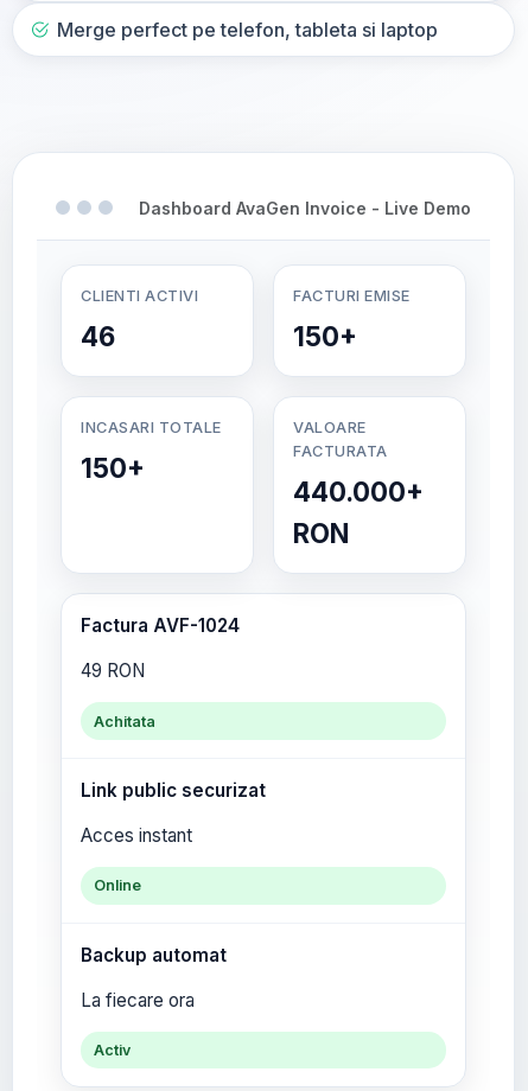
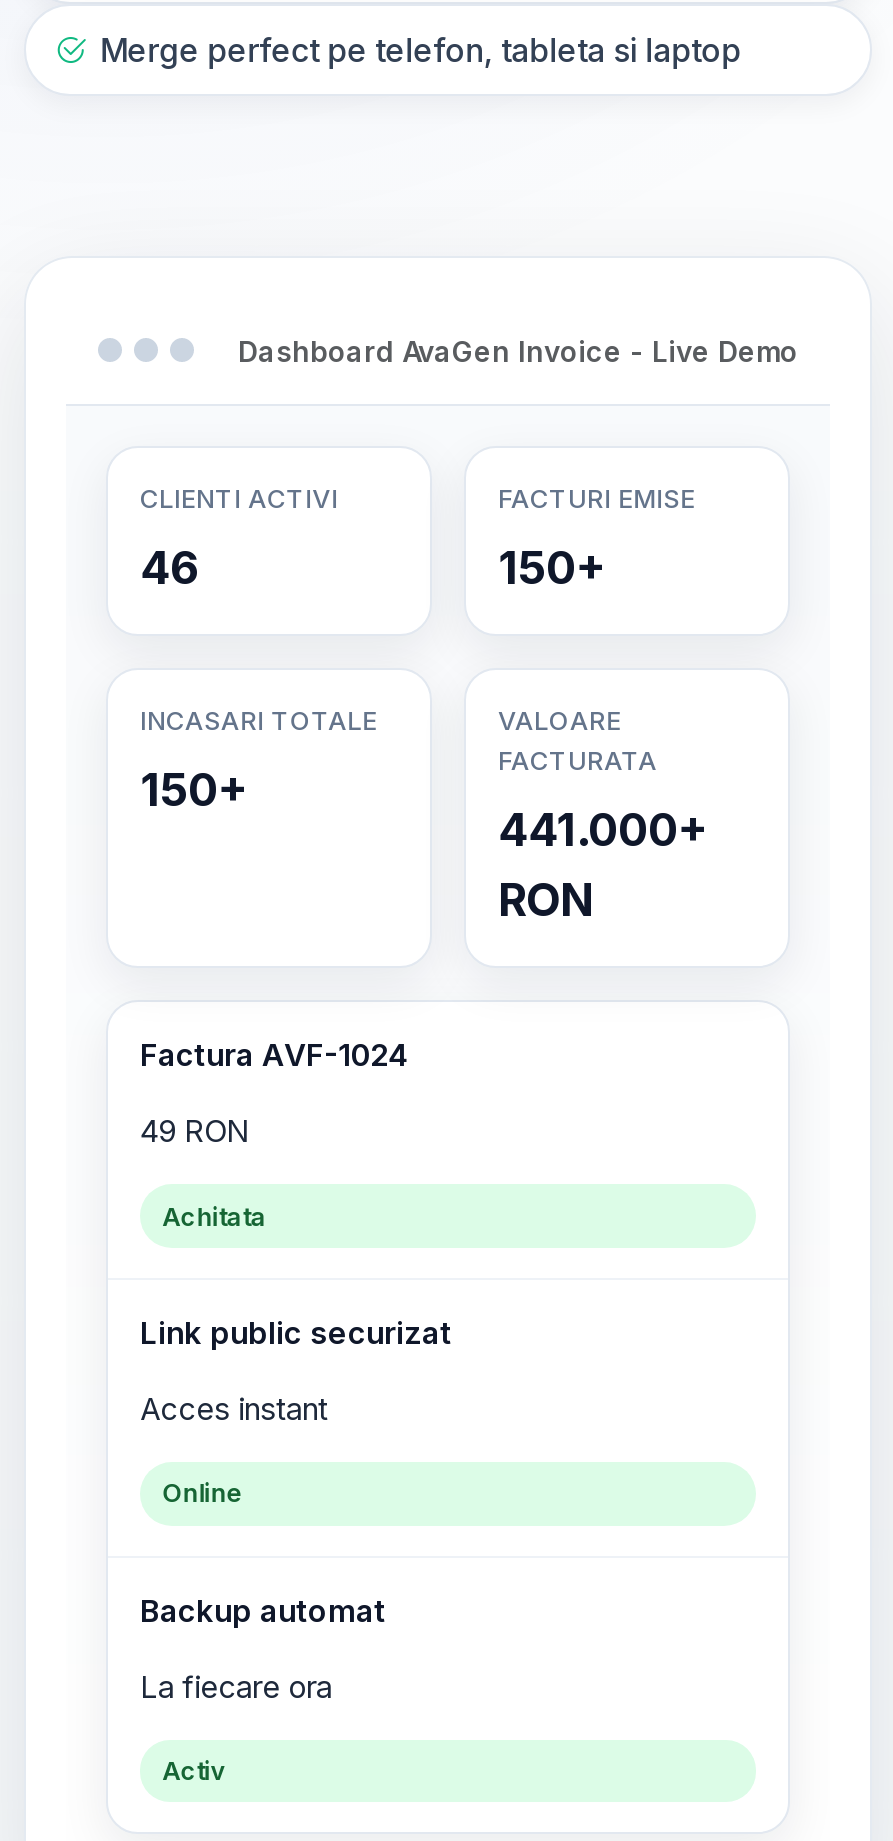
- 440.000+
+ 441.000+
